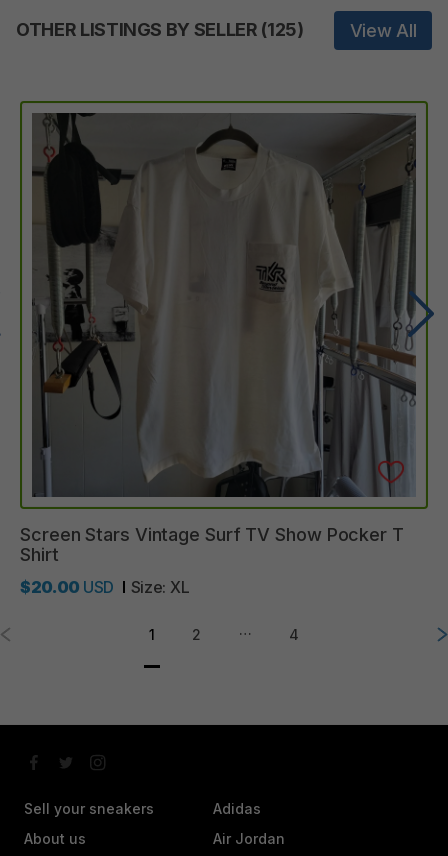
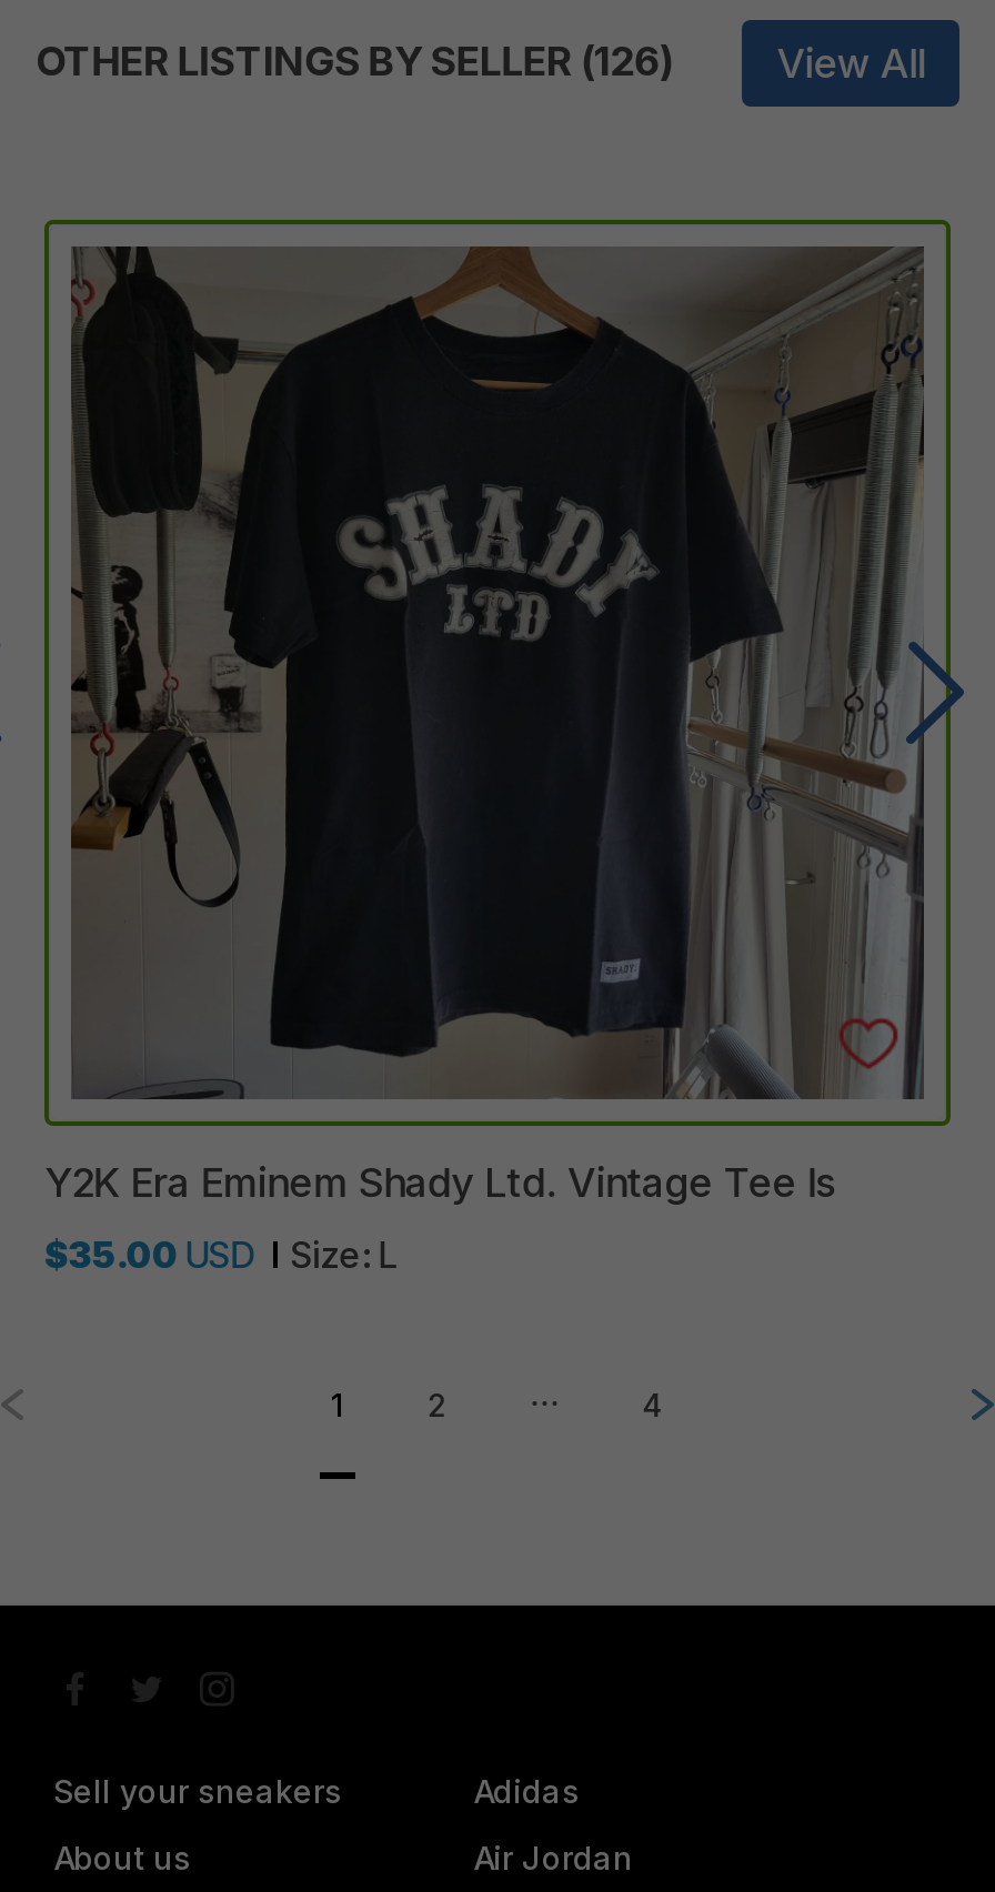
- OTHER LISTINGS BY SELLER (125)
+ OTHER LISTINGS BY SELLER (126)

- [image]
- Screen Stars Vintage Surf TV Show Pocker T
- Shirt
+ [image]
+ Y2K Era Eminem Shady Ltd. Vintage Tee Is

- $20.00 USD
- Size: XL
+ $35.00 USD
+ Size: L
